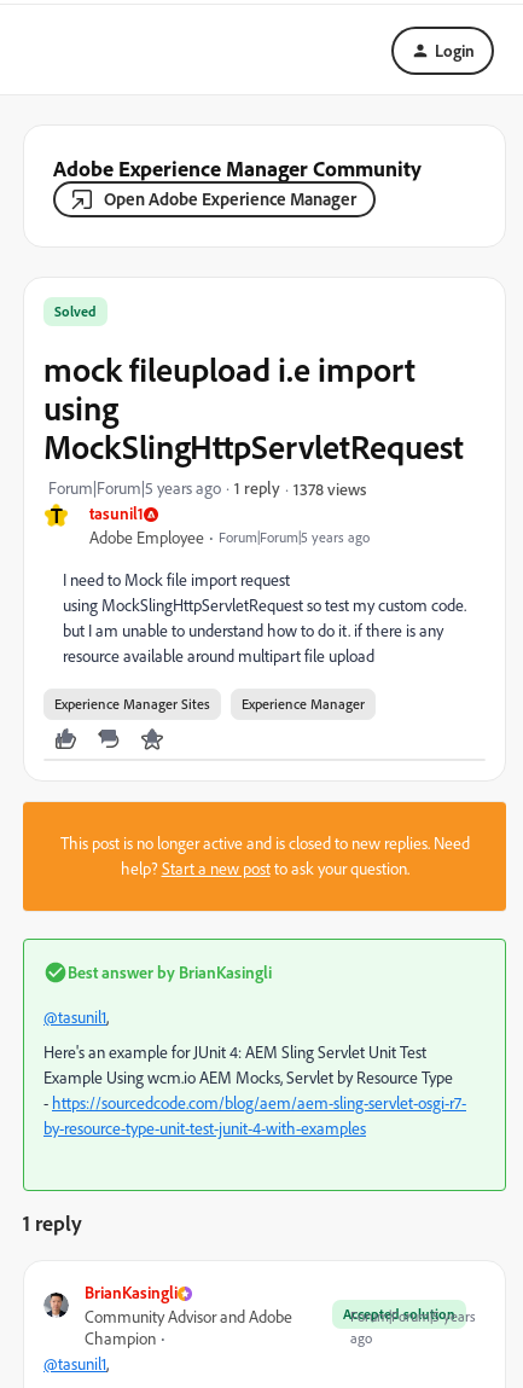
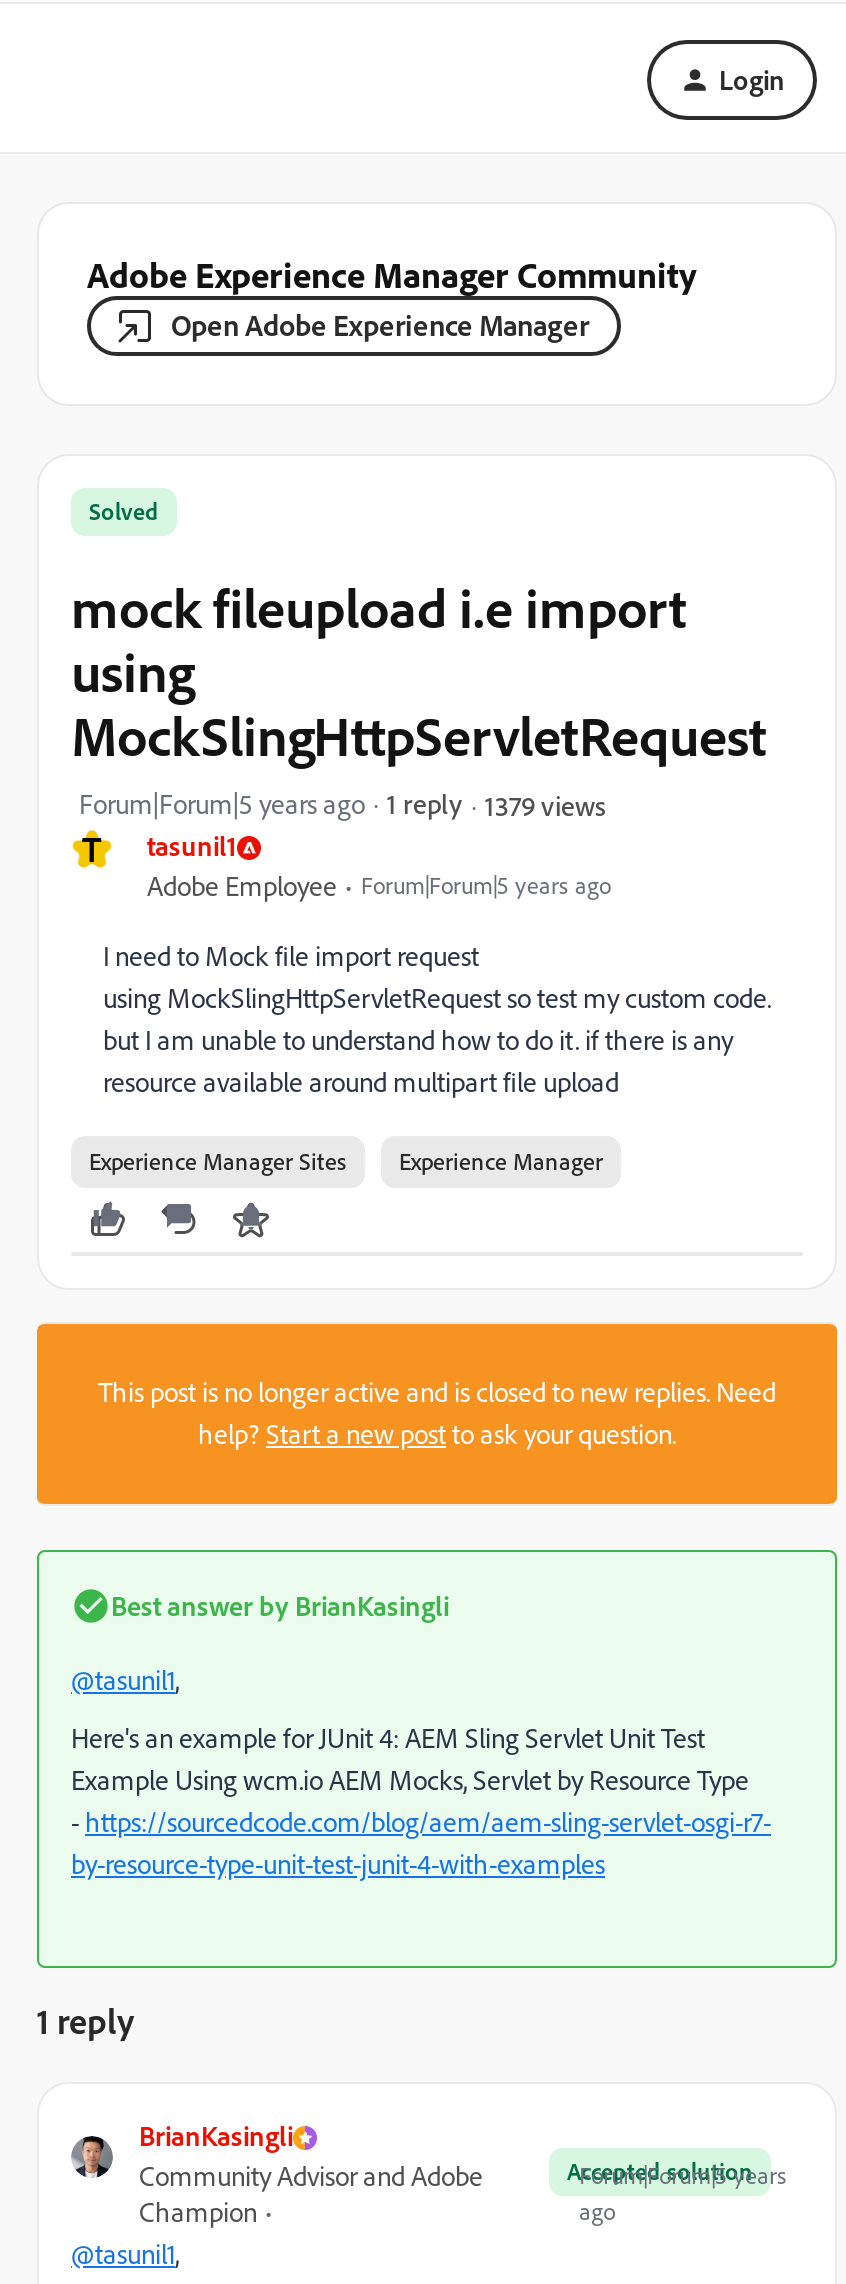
- 1378 views
+ 1379 views
